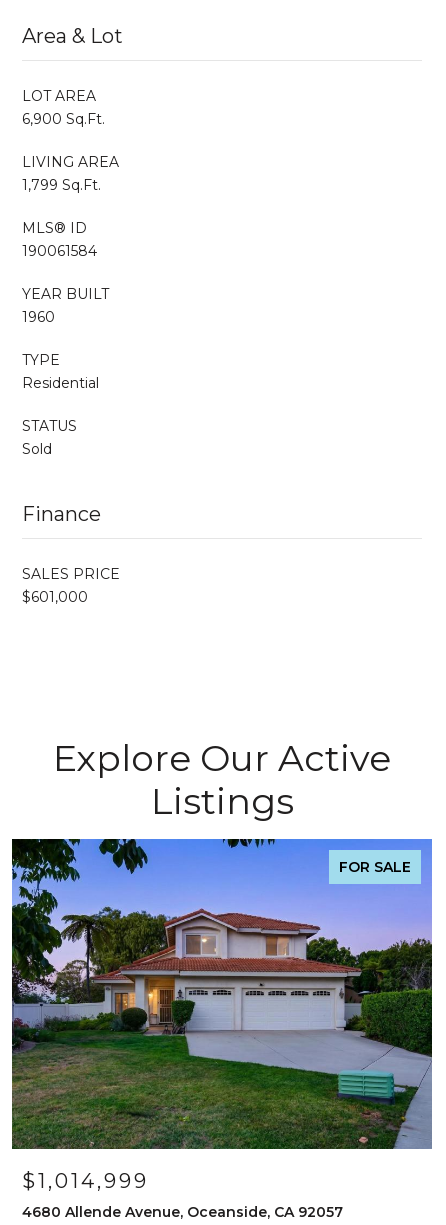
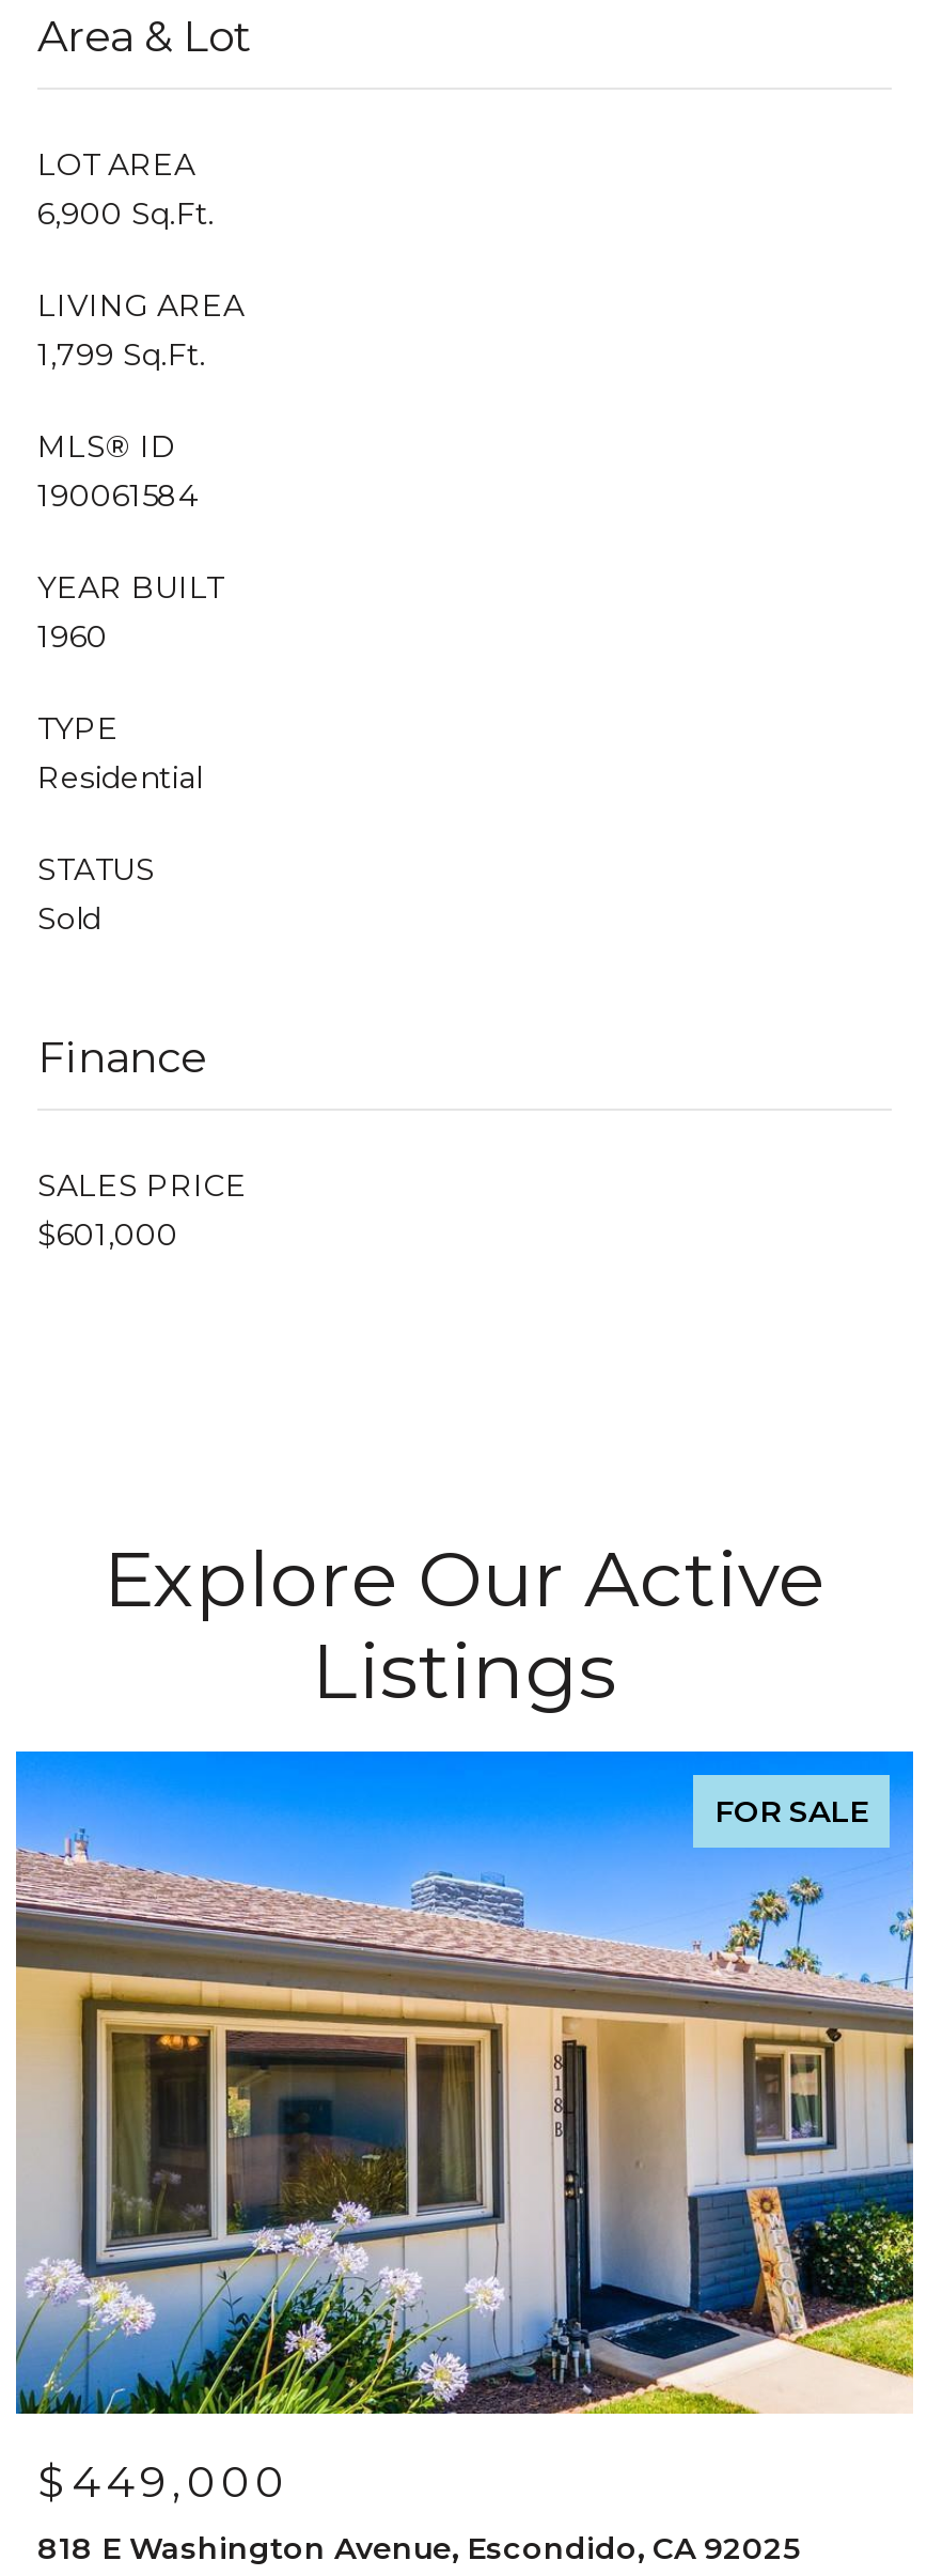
- [image]
- $1,014,999
- 4680 Allende Avenue, Oceanside, CA 92057
+ [image]
+ $449,000
+ 818 E Washington Avenue, Escondido, CA 92025
